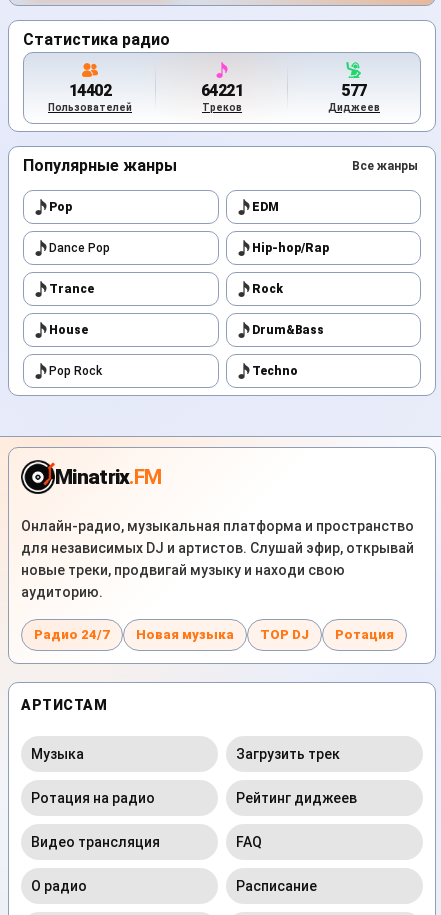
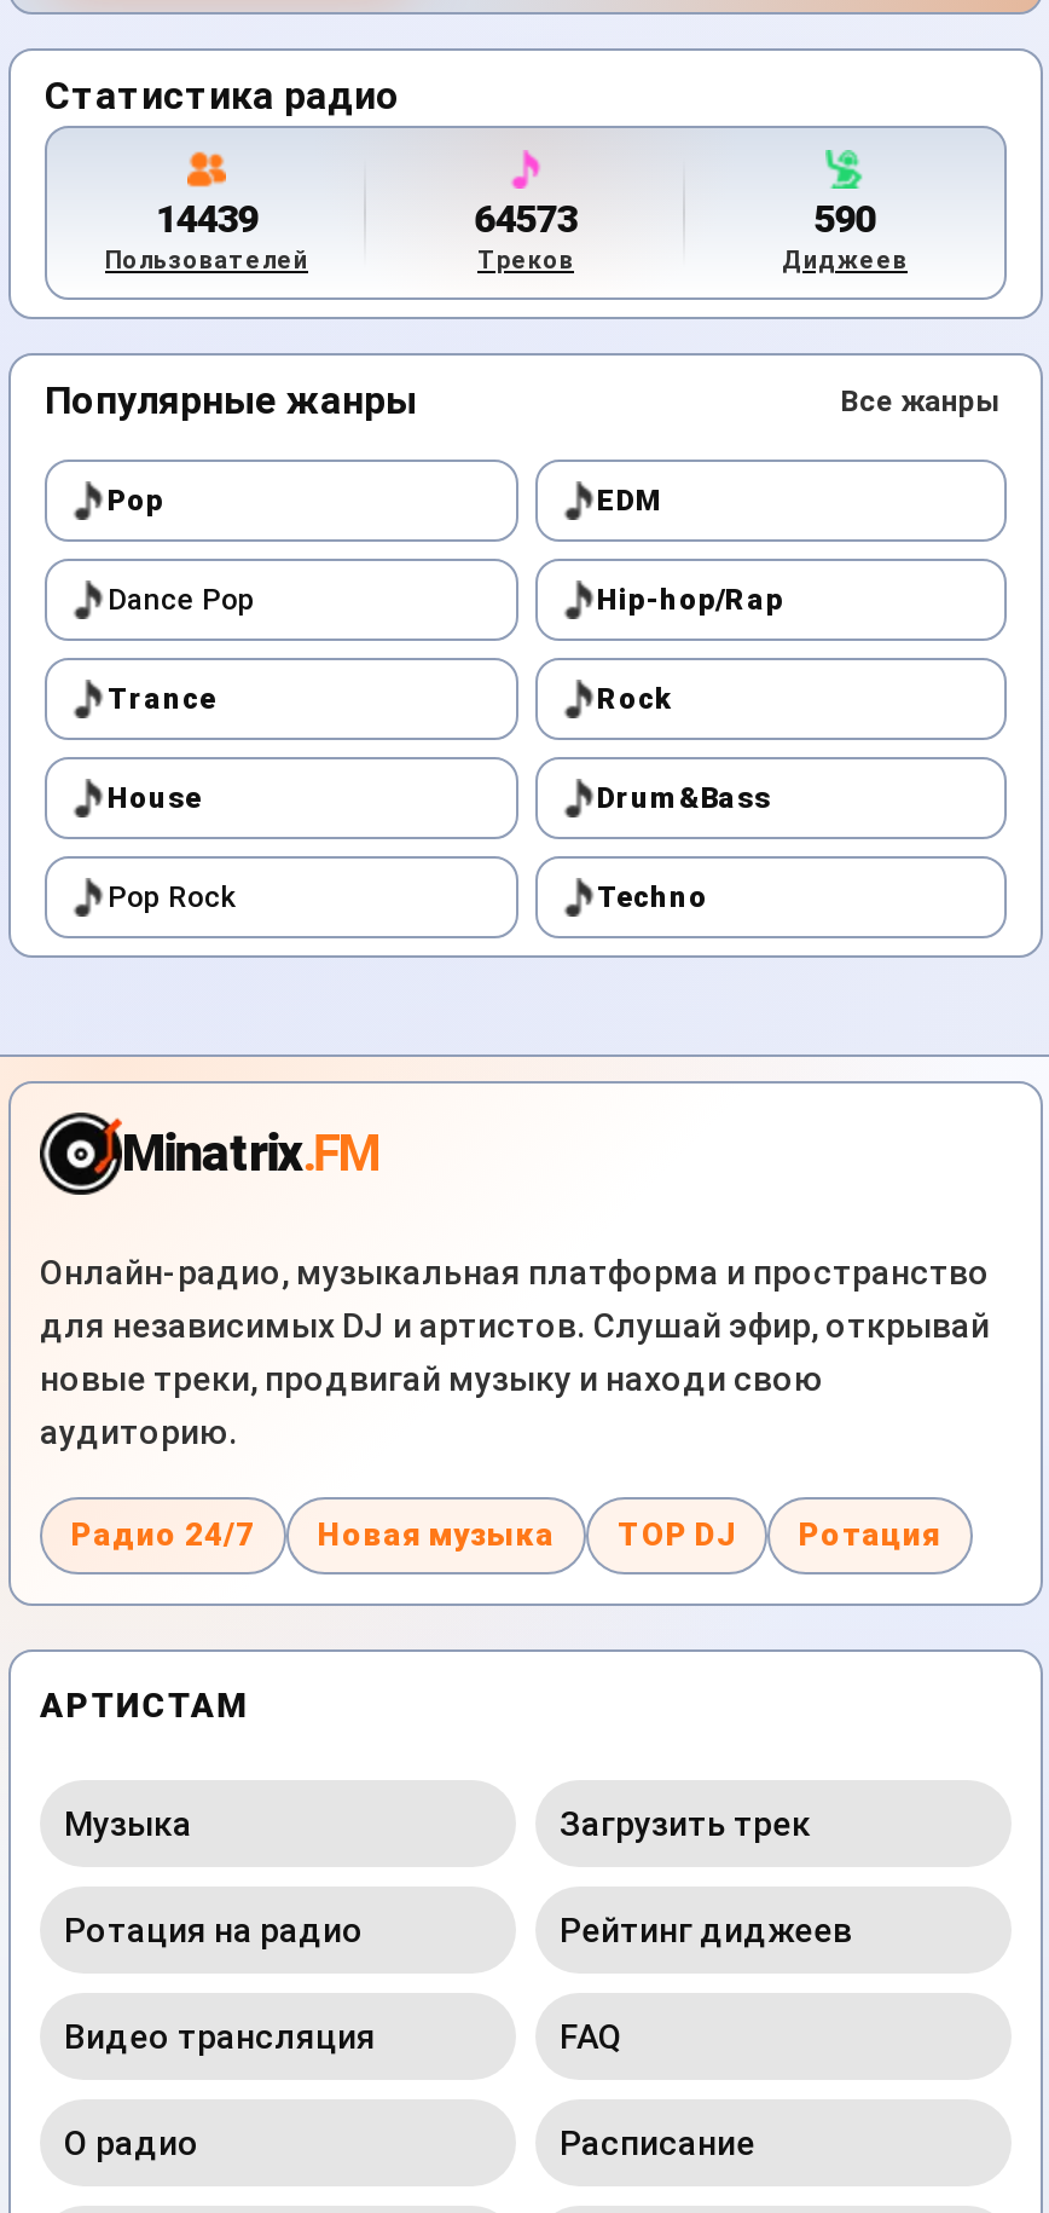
- 14402
+ 14439

- 64221
+ 64573

- 577
+ 590
